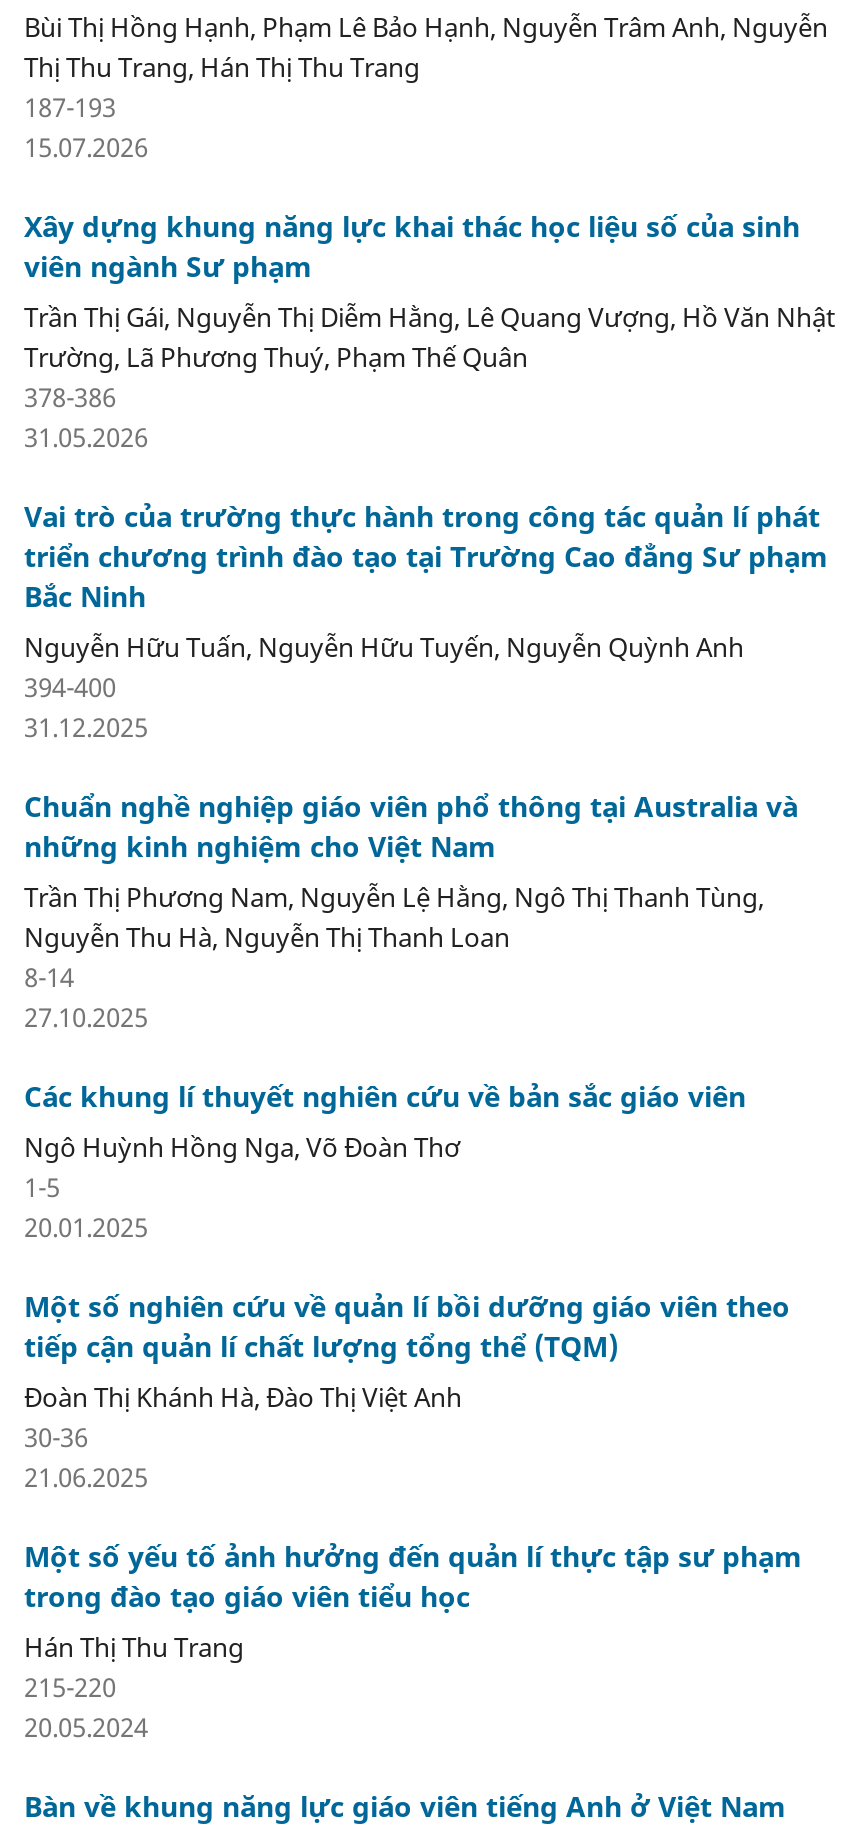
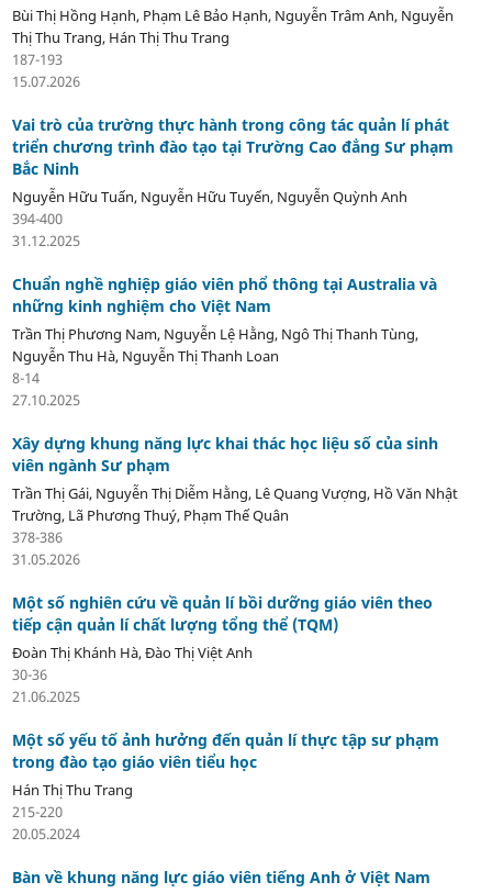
moved down: Xây dựng khung năng lực khai thác học liệu số của sinh | viên ngành Sư phạm | Trần Thị Gái, Nguyễn Thị Diễm Hằng, Lê Quang Vượng, Hồ Văn Nhật | Trường, Lã Phương Thuý, Phạm Thế Quân | 378-386 | 31.05.2026

moved up: Vai trò của trường thực hành trong công tác quản lí phát | triển chương trình đào tạo tại Trường Cao đẳng Sư phạm | Bắc Ninh | ... | 8-14 | 27.10.2025

- Các khung lí thuyết nghiên cứu về bản sắc giáo viên
- Ngô Huỳnh Hồng Nga, Võ Đoàn Thơ
- 1-5
- 20.01.2025
